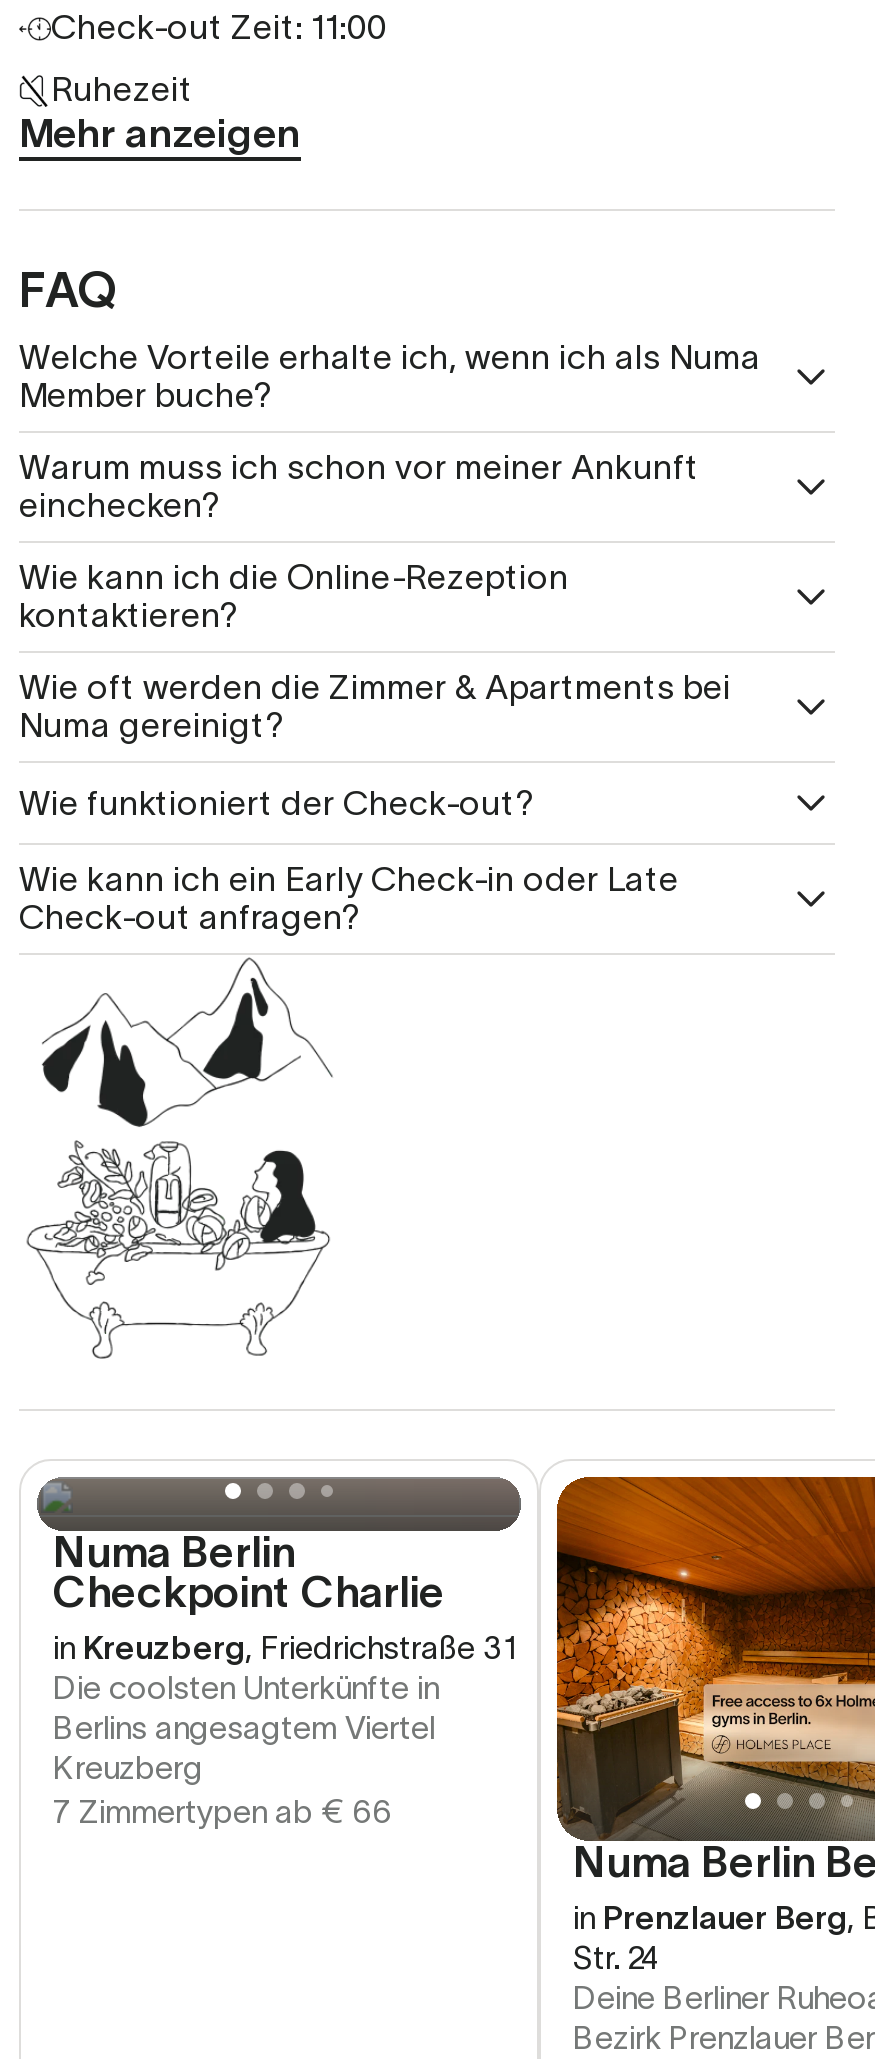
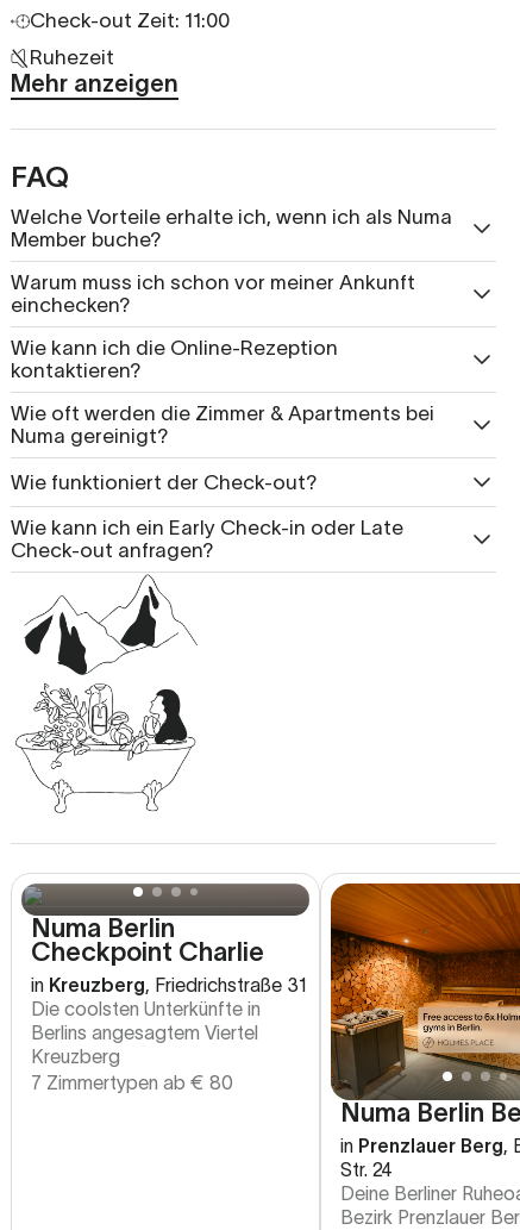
- 7 Zimmertypen ab € 66
+ 7 Zimmertypen ab € 80
